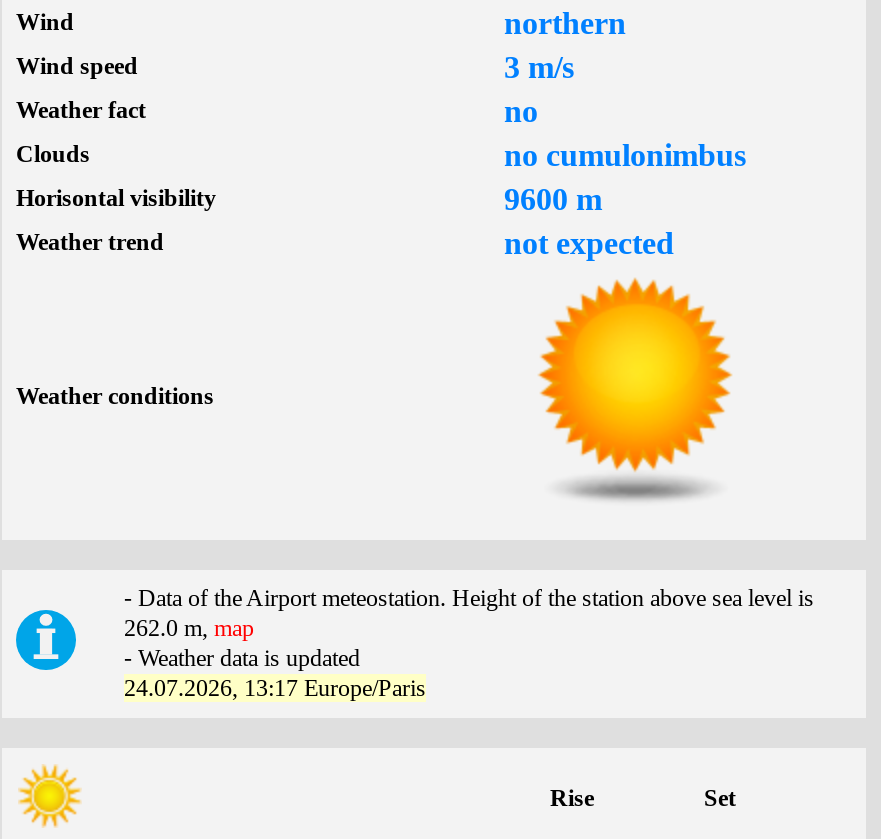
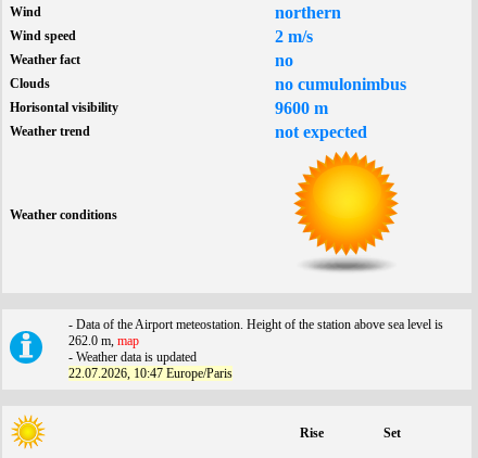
- 3 m/s
+ 2 m/s

- 24.07.2026, 13:17 Europe/Paris
+ 22.07.2026, 10:47 Europe/Paris
